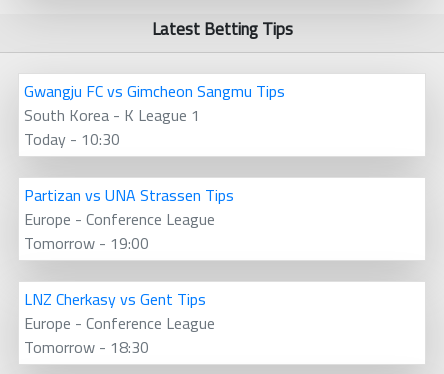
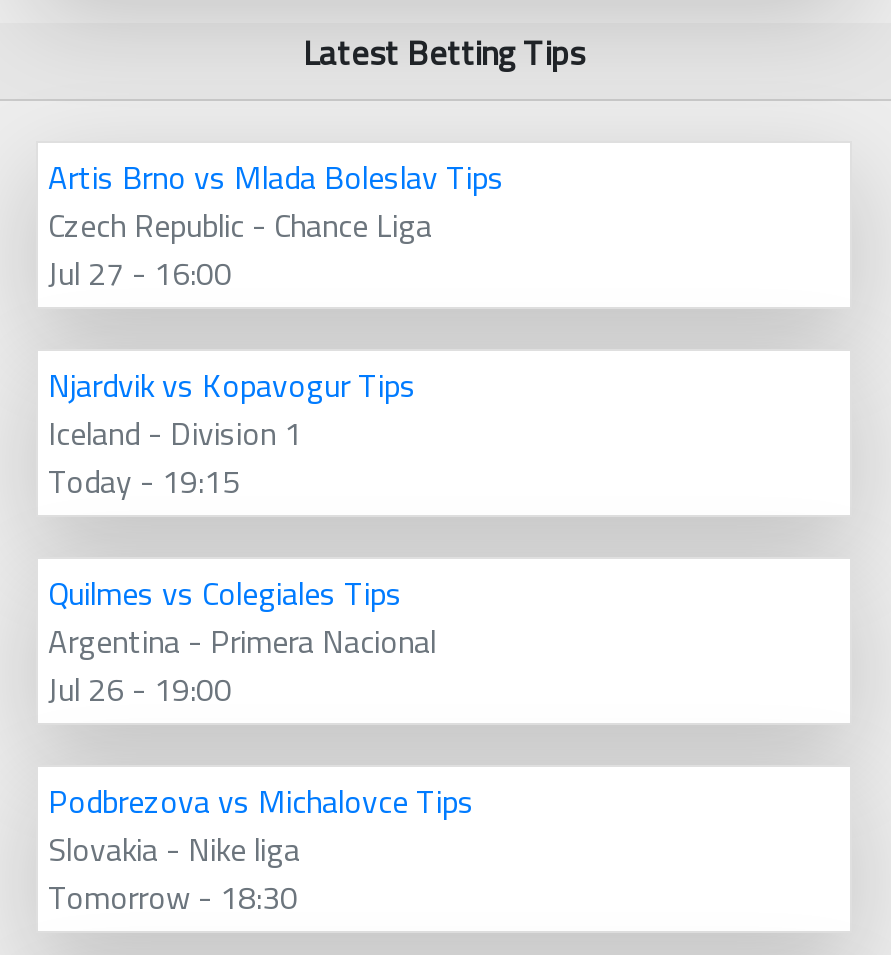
- Gwangju FC vs Gimcheon Sangmu Tips
- South Korea - K League 1
- Today - 10:30
- Partizan vs UNA Strassen Tips
- Europe - Conference League
- Tomorrow - 19:00
- LNZ Cherkasy vs Gent Tips
- Europe - Conference League
+ Artis Brno vs Mlada Boleslav Tips
+ Czech Republic - Chance Liga
+ Jul 27 - 16:00
+ Njardvik vs Kopavogur Tips
+ Iceland - Division 1
+ Today - 19:15
+ Quilmes vs Colegiales Tips
+ Argentina - Primera Nacional
+ Jul 26 - 19:00
+ Podbrezova vs Michalovce Tips
+ Slovakia - Nike liga
